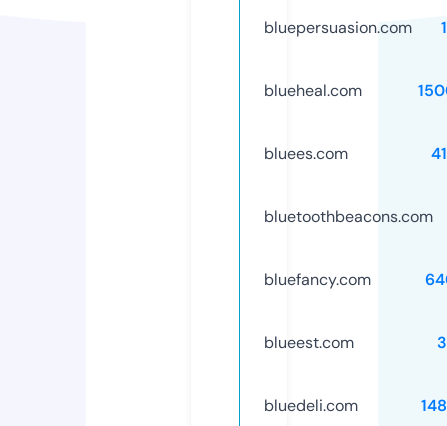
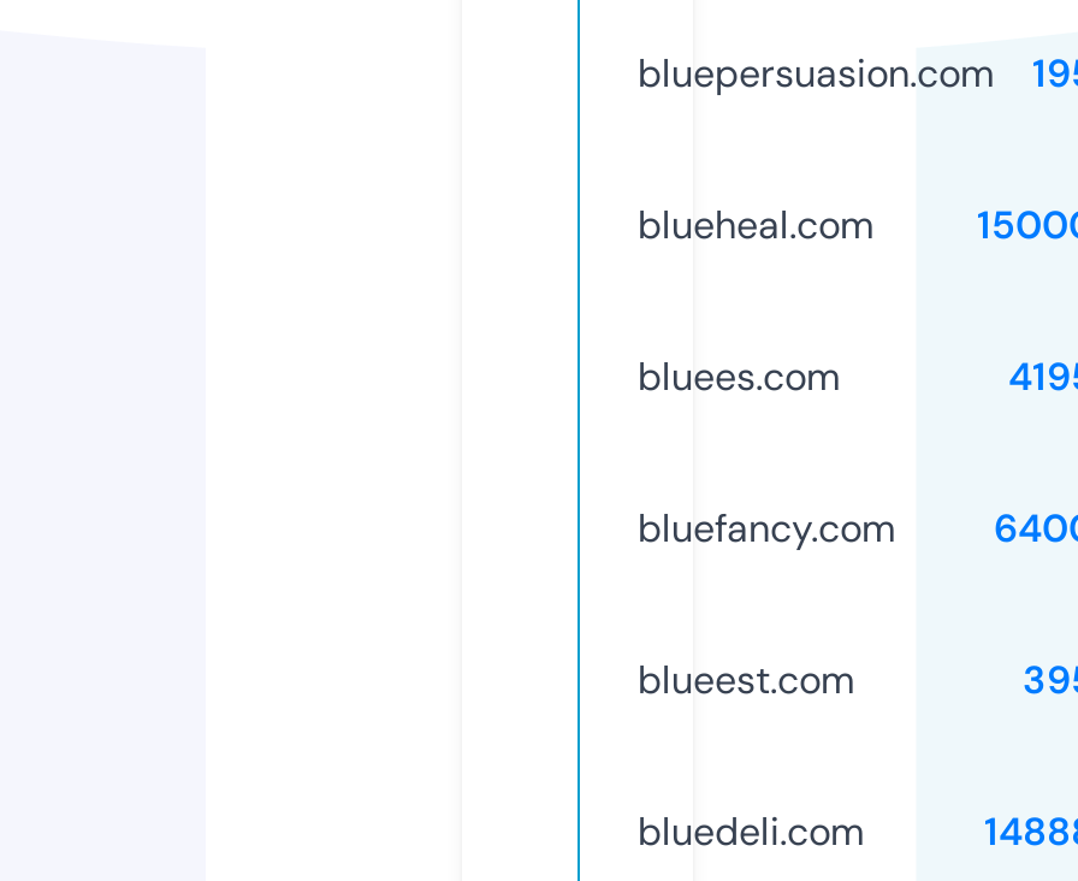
- bluetoothbeacons.com
